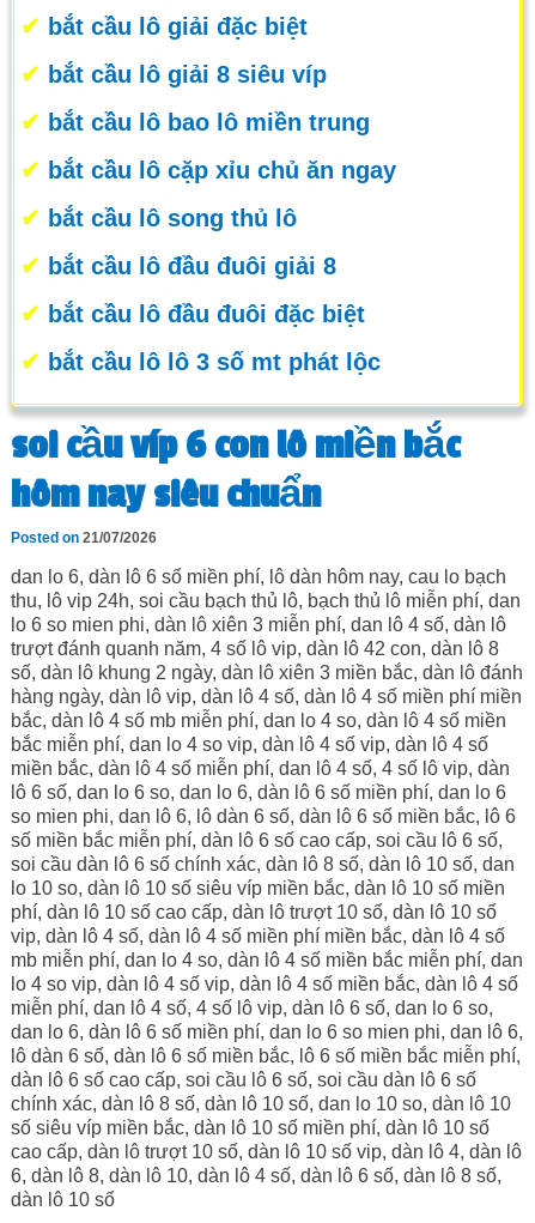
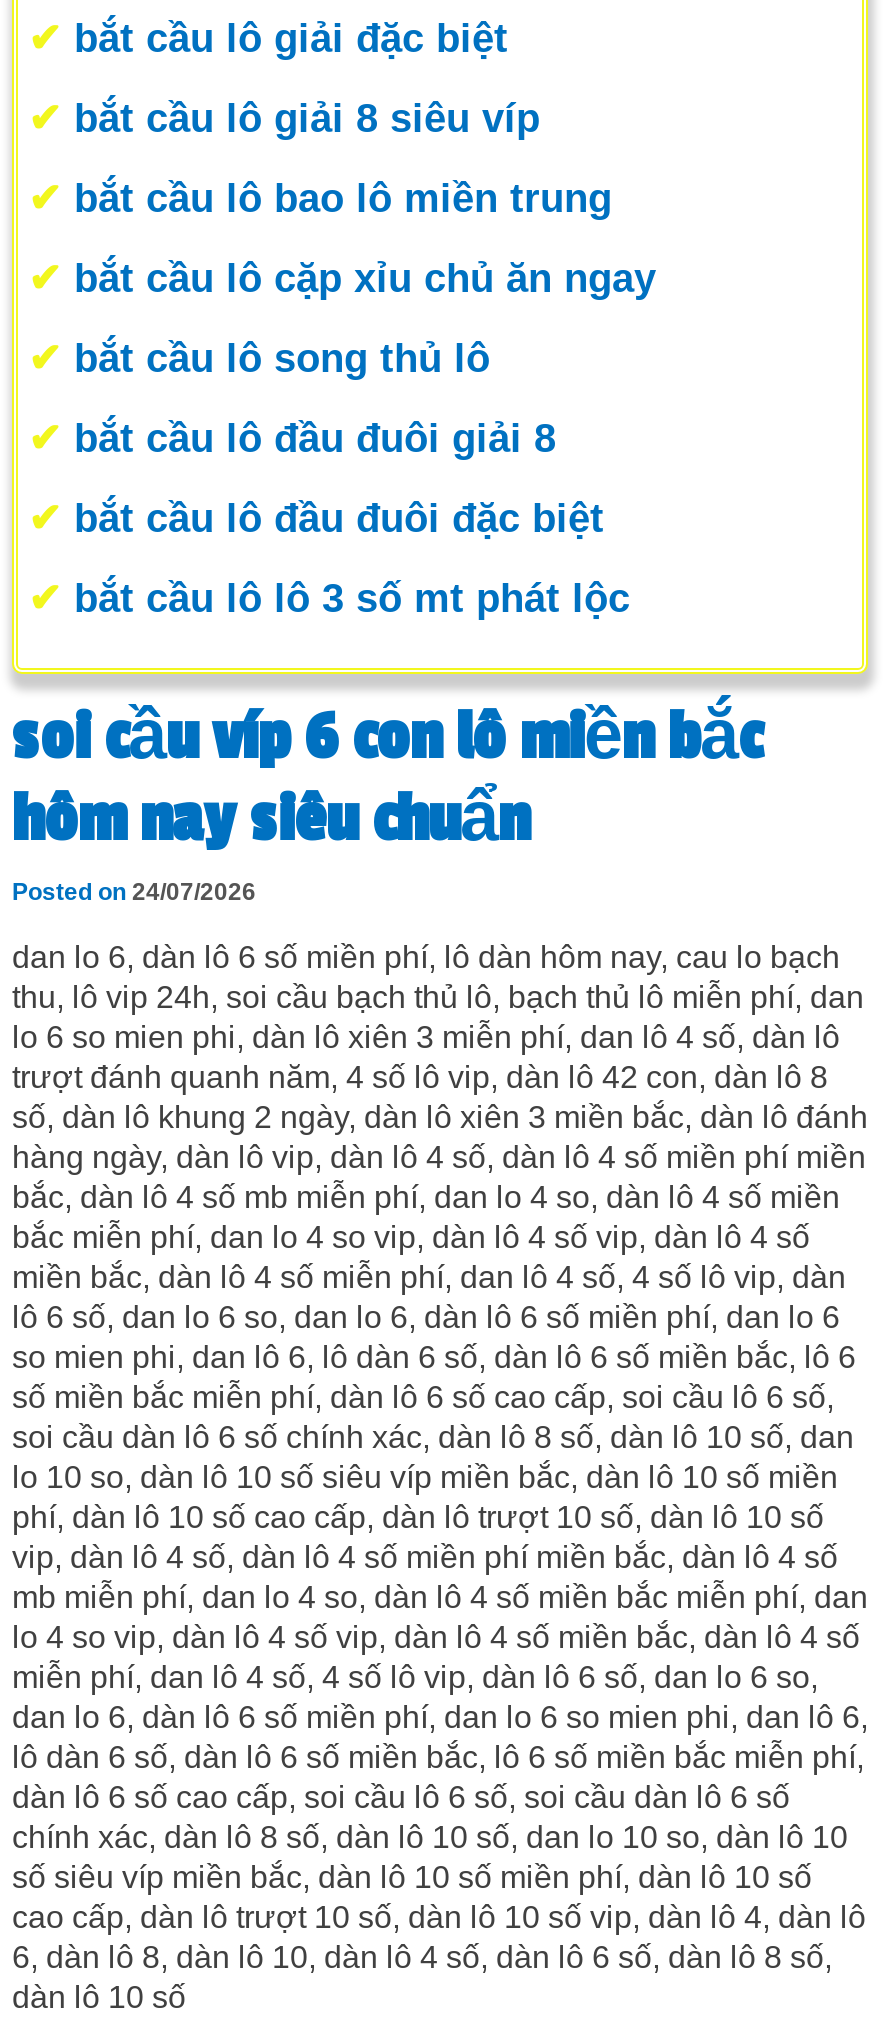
- Posted on 21/07/2026
+ Posted on 24/07/2026
